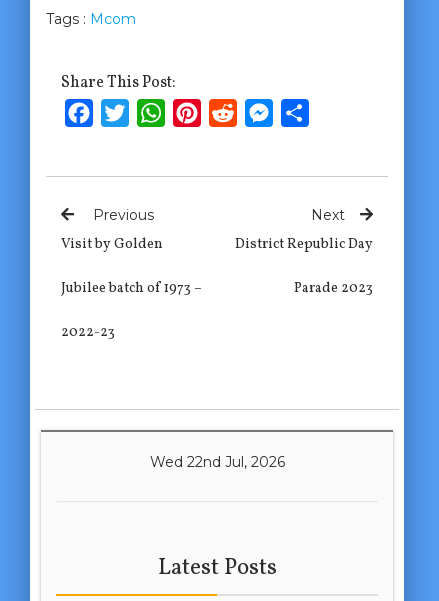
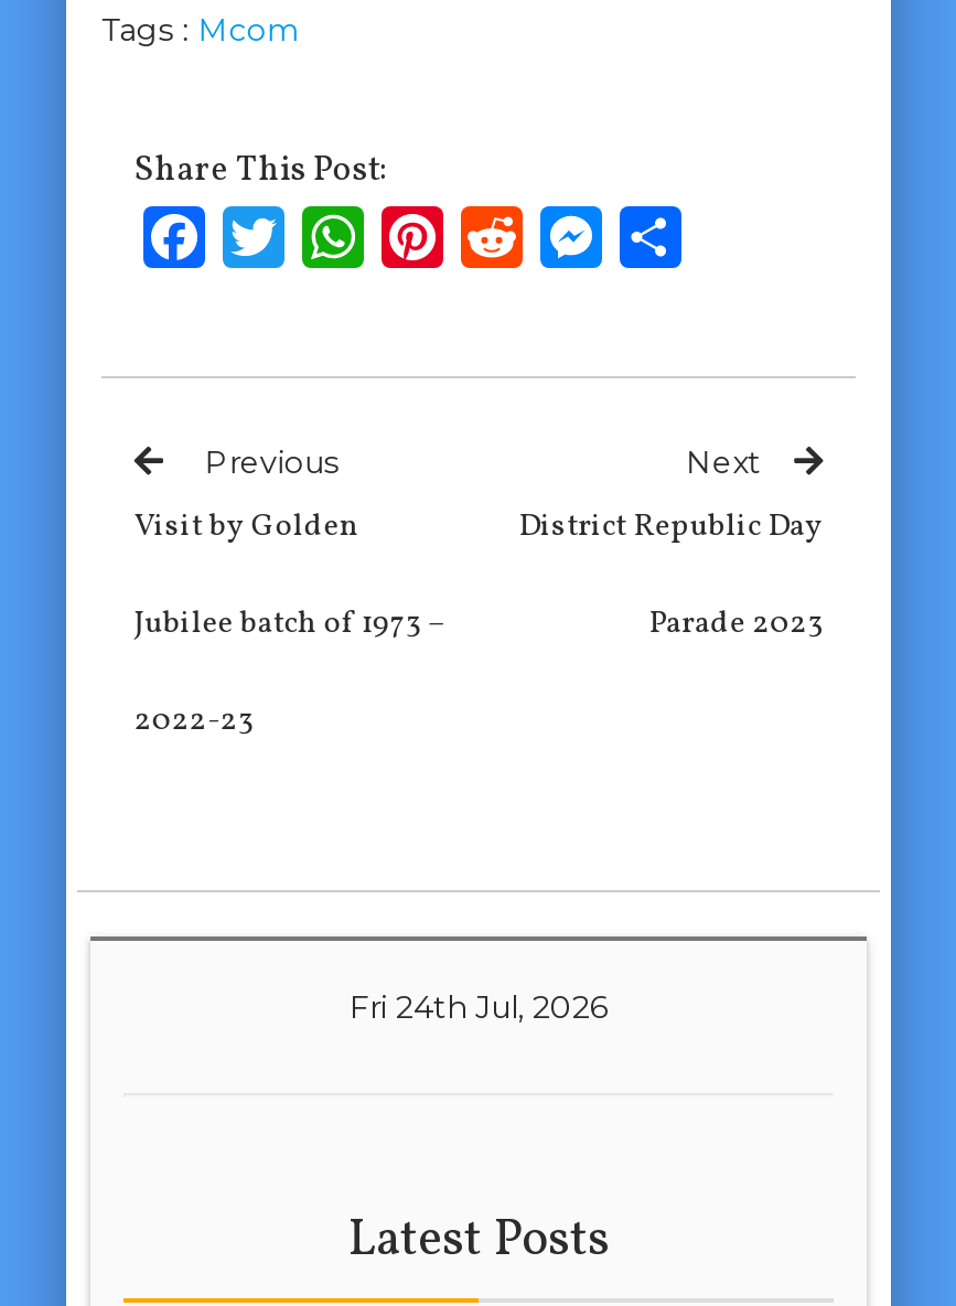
- Wed 22nd Jul, 2026
+ Fri 24th Jul, 2026
